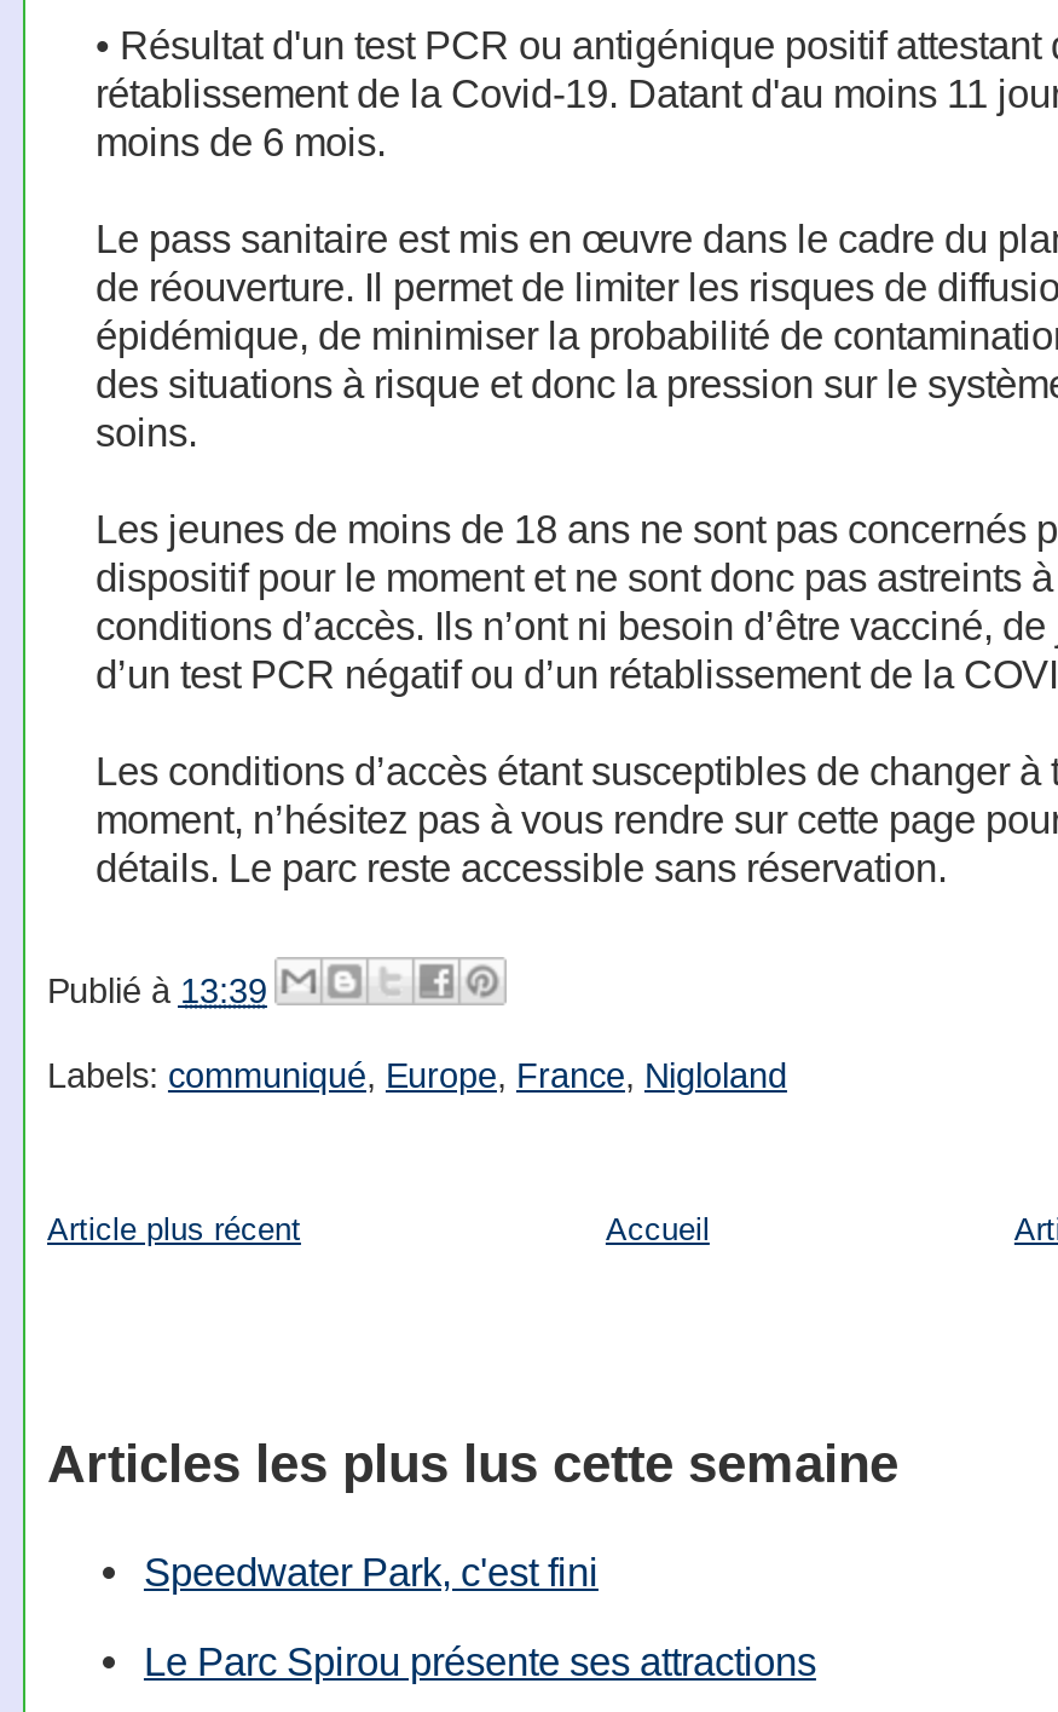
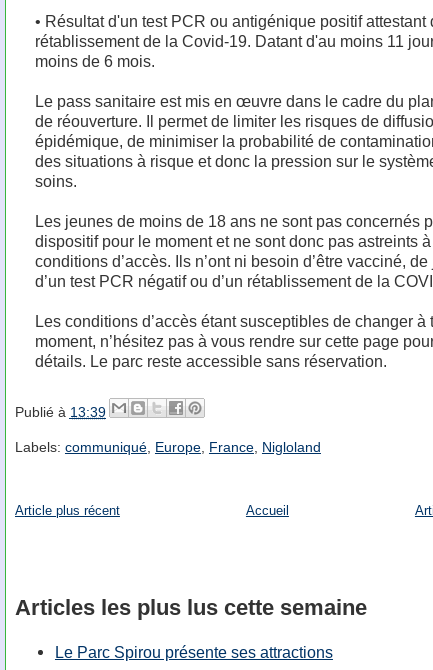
- Speedwater Park, c'est fini
